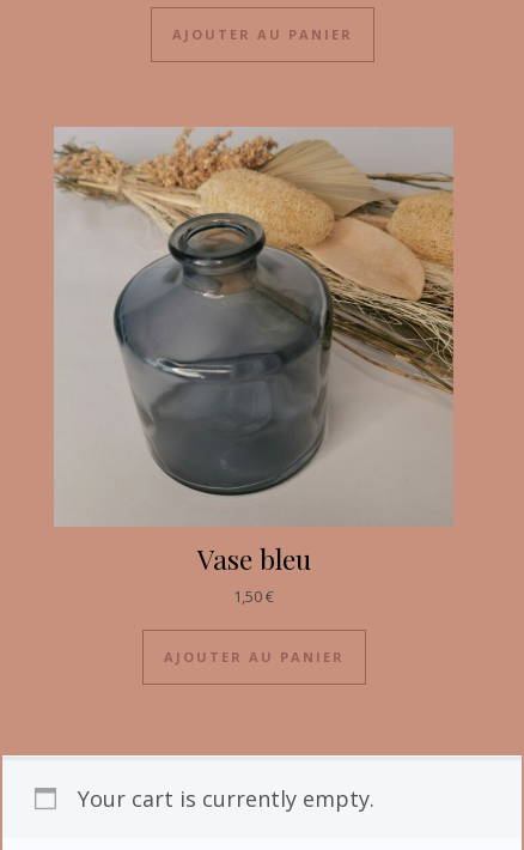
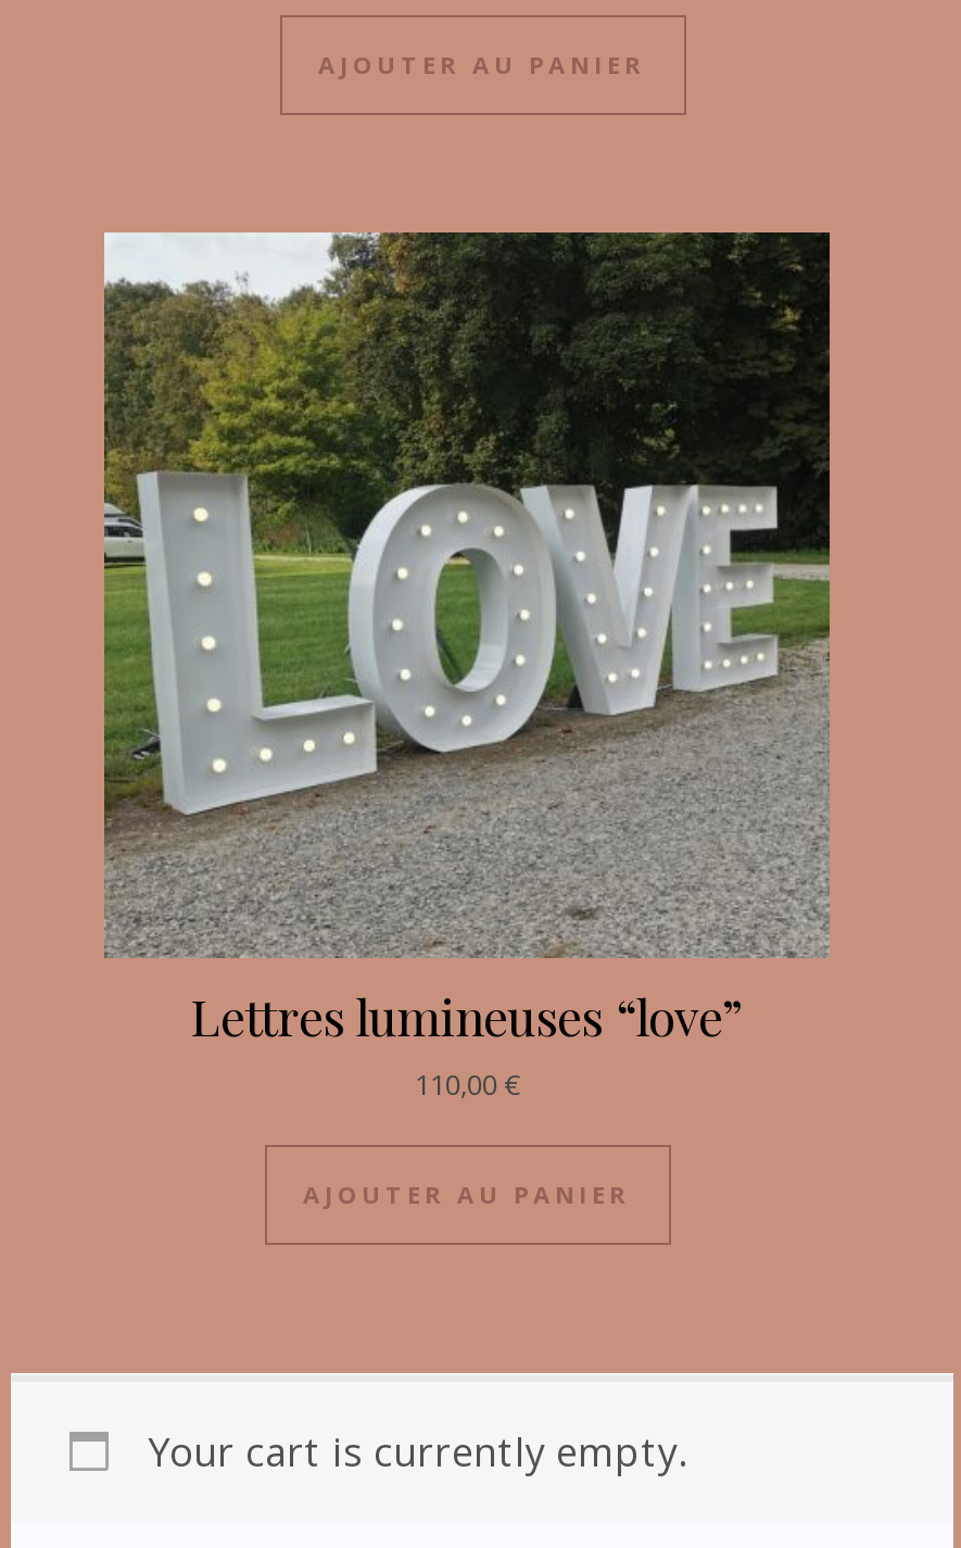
- [image]
- Vase bleu
- 1,50 €
+ [image]
+ Lettres lumineuses “love”
+ 110,00 €
